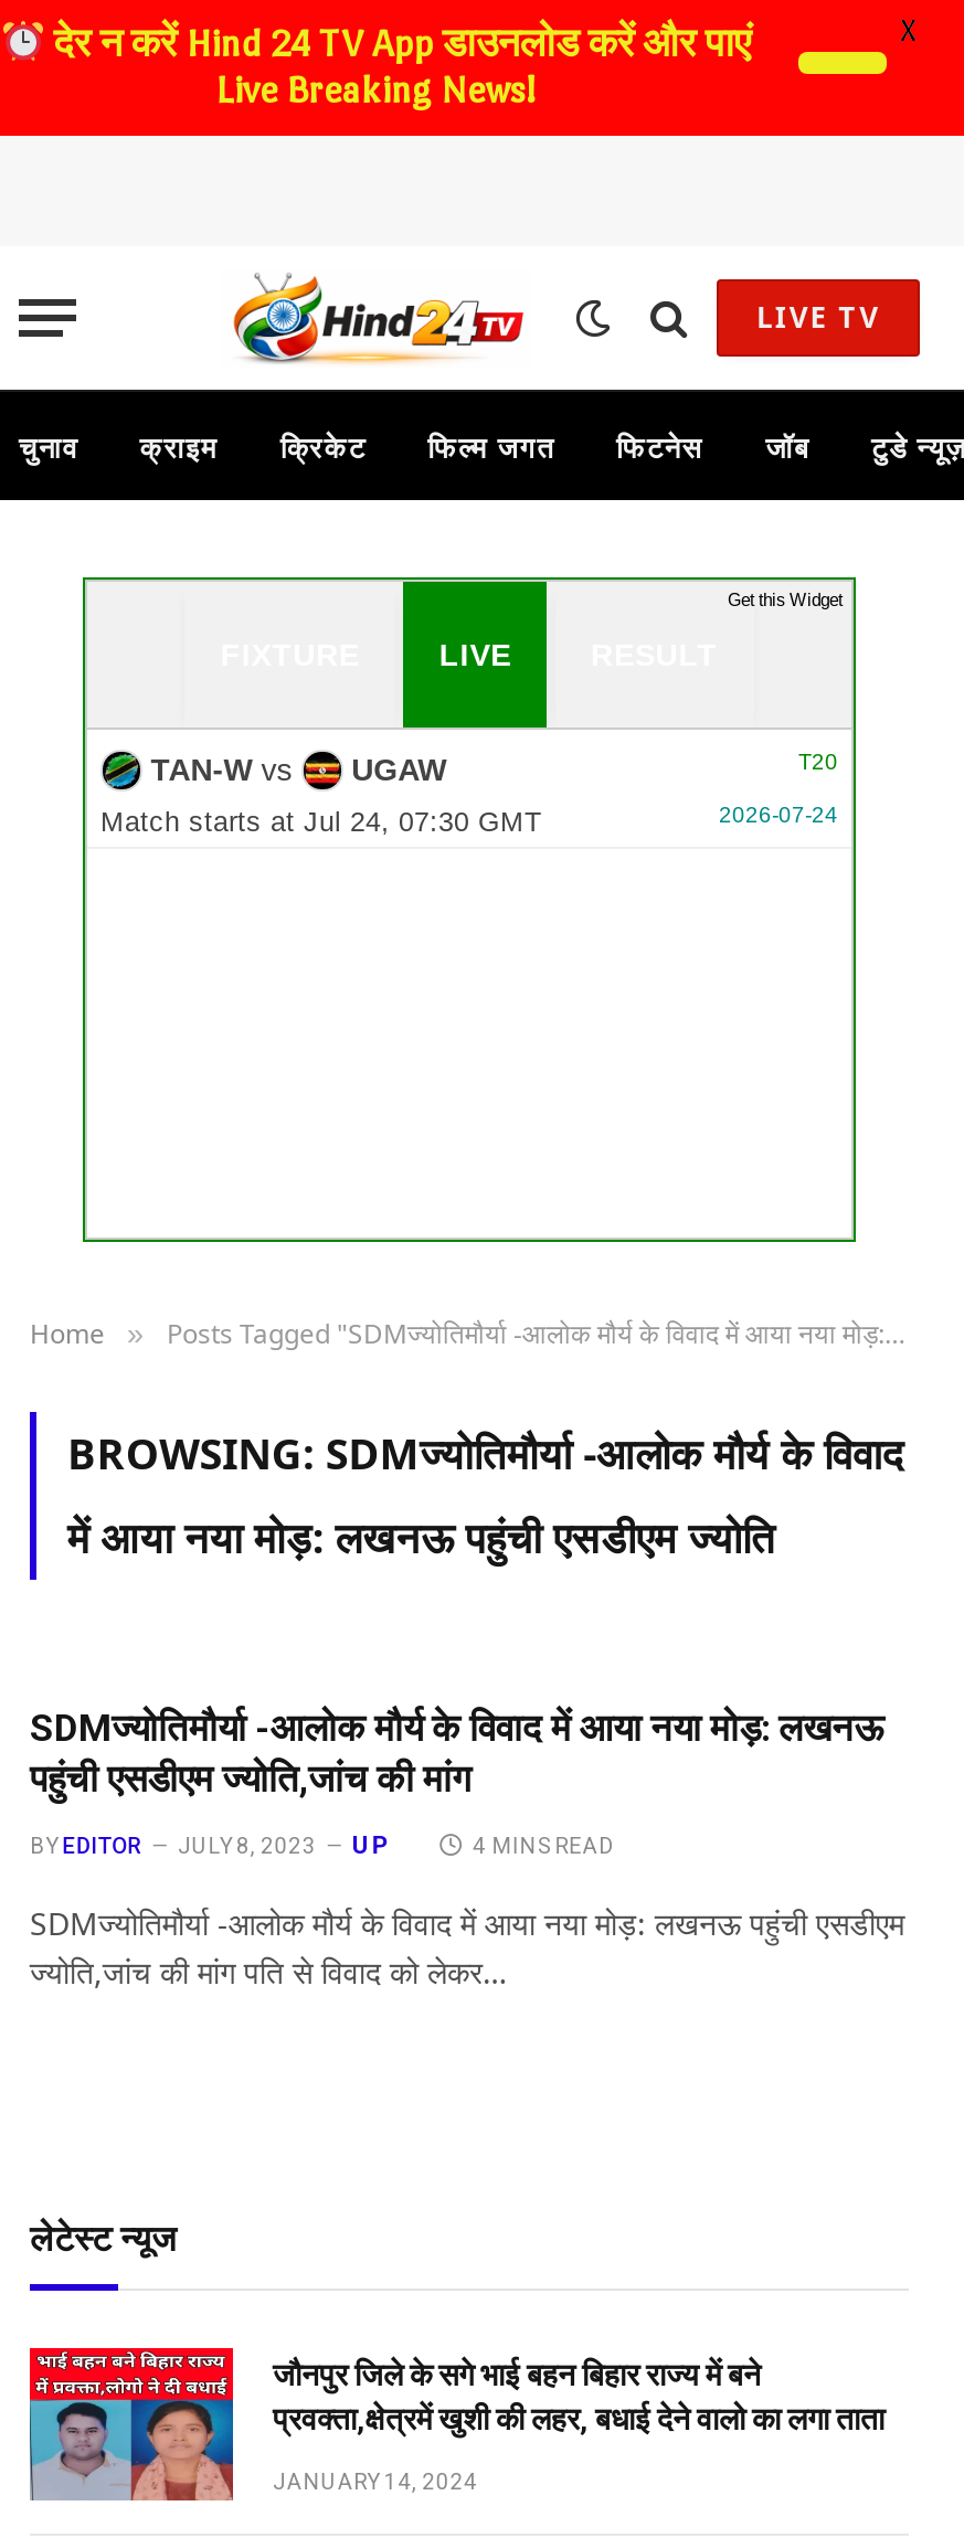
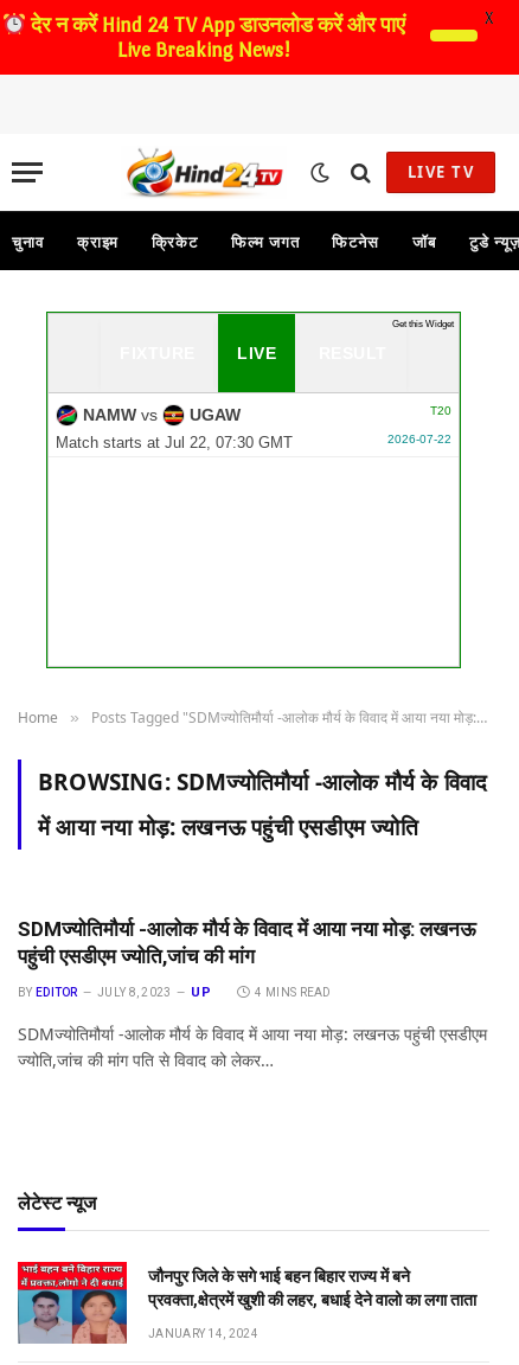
- TAN-W vs
+ NAMW vs

- Match starts at Jul 24, 07:30 GMT
+ Match starts at Jul 22, 07:30 GMT

- 2026-07-24
+ 2026-07-22
